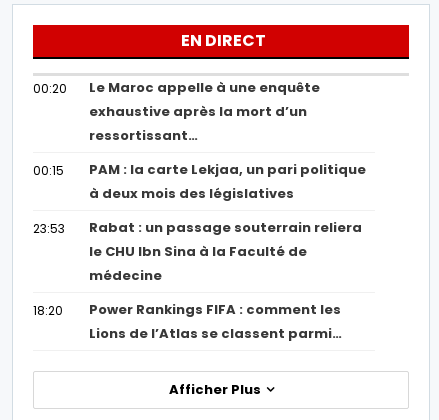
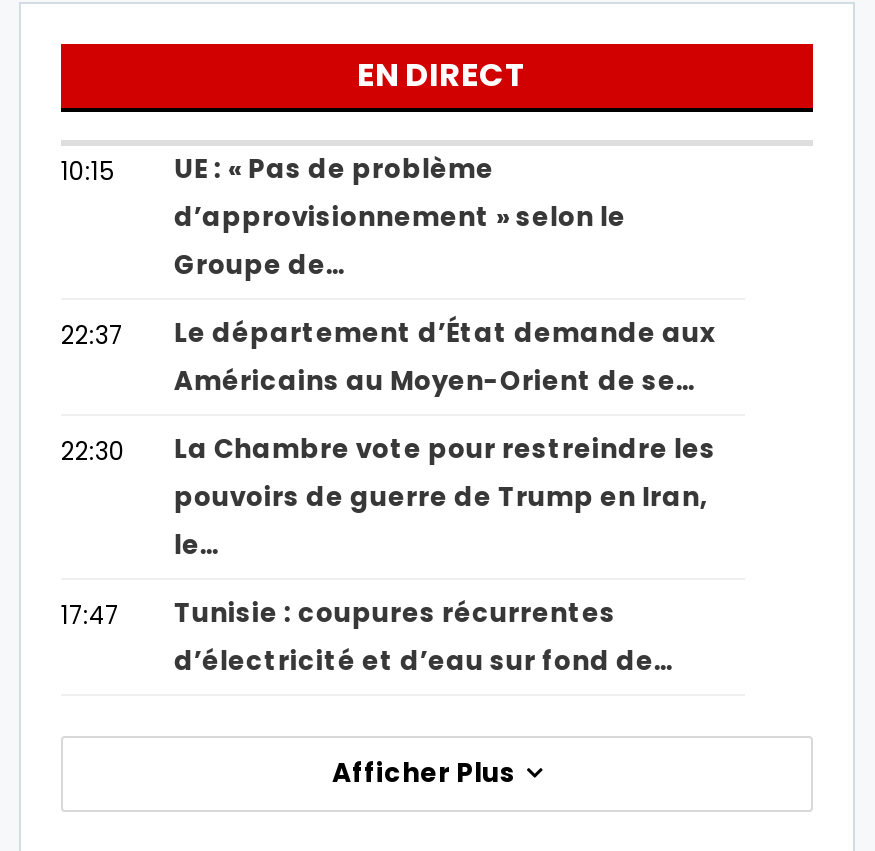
- 00:20
- Le Maroc appelle à une enquête
- exhaustive après la mort d’un
- ressortissant…
+ 10:15
+ UE : « Pas de problème
+ d’approvisionnement » selon le
+ Groupe de…

- 00:15
- PAM : la carte Lekjaa, un pari politique
- à deux mois des législatives
+ 22:37
+ Le département d’État demande aux
+ Américains au Moyen-Orient de se…

- 23:53
- Rabat : un passage souterrain reliera
- le CHU Ibn Sina à la Faculté de
- médecine
+ 22:30
+ La Chambre vote pour restreindre les
+ pouvoirs de guerre de Trump en Iran,
+ le…

- 18:20
- Power Rankings FIFA : comment les
- Lions de l’Atlas se classent parmi…
+ 17:47
+ Tunisie : coupures récurrentes
+ d’électricité et d’eau sur fond de…
